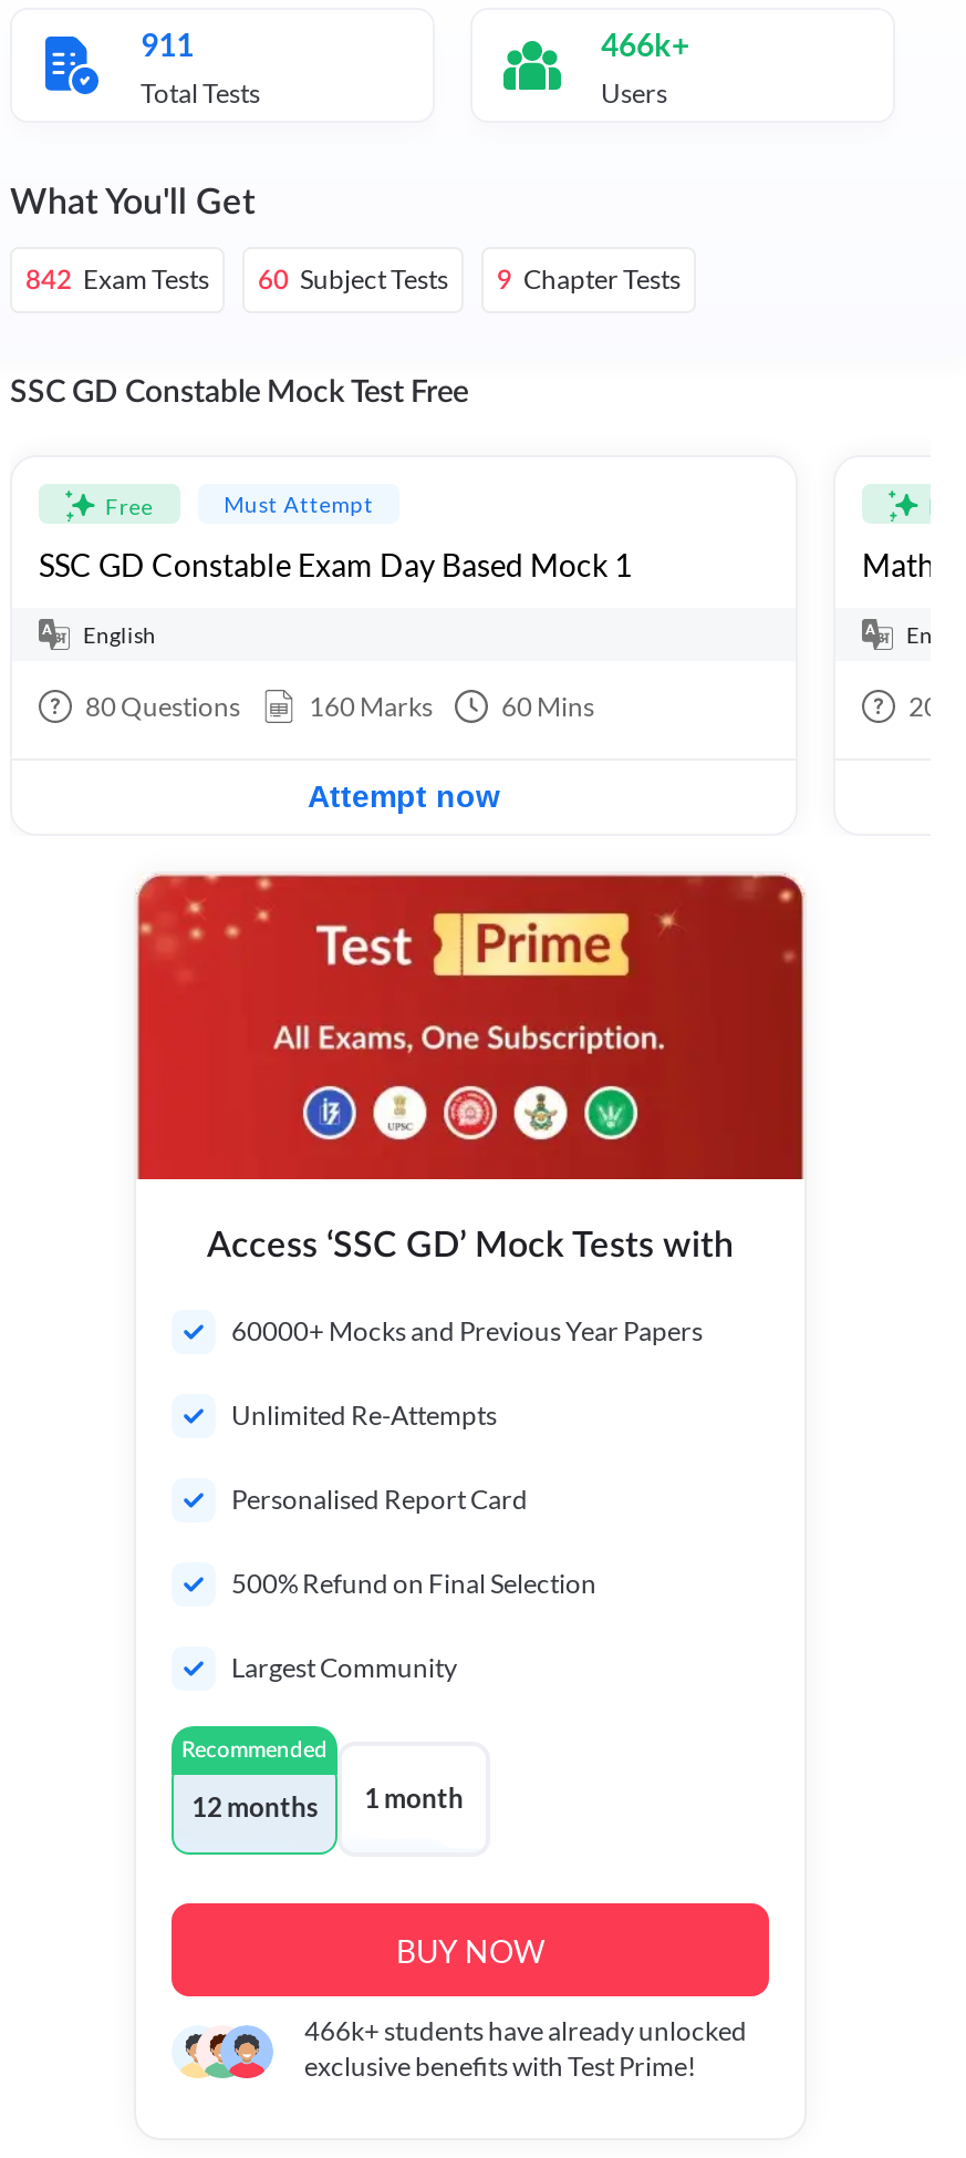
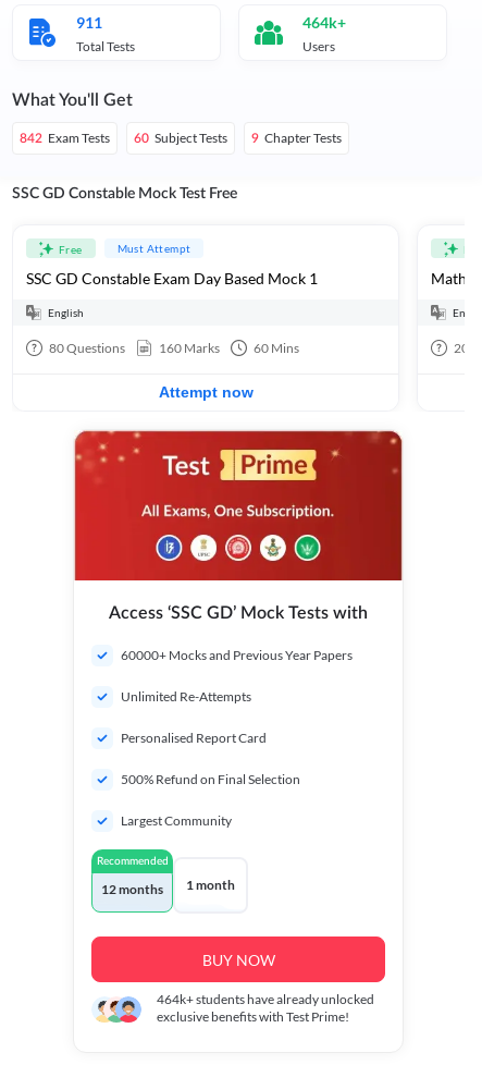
- 466k+
+ 464k+

- 466k+ students have already unlocked
+ 464k+ students have already unlocked
